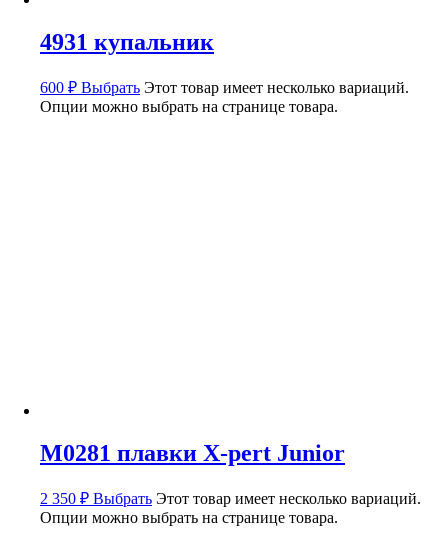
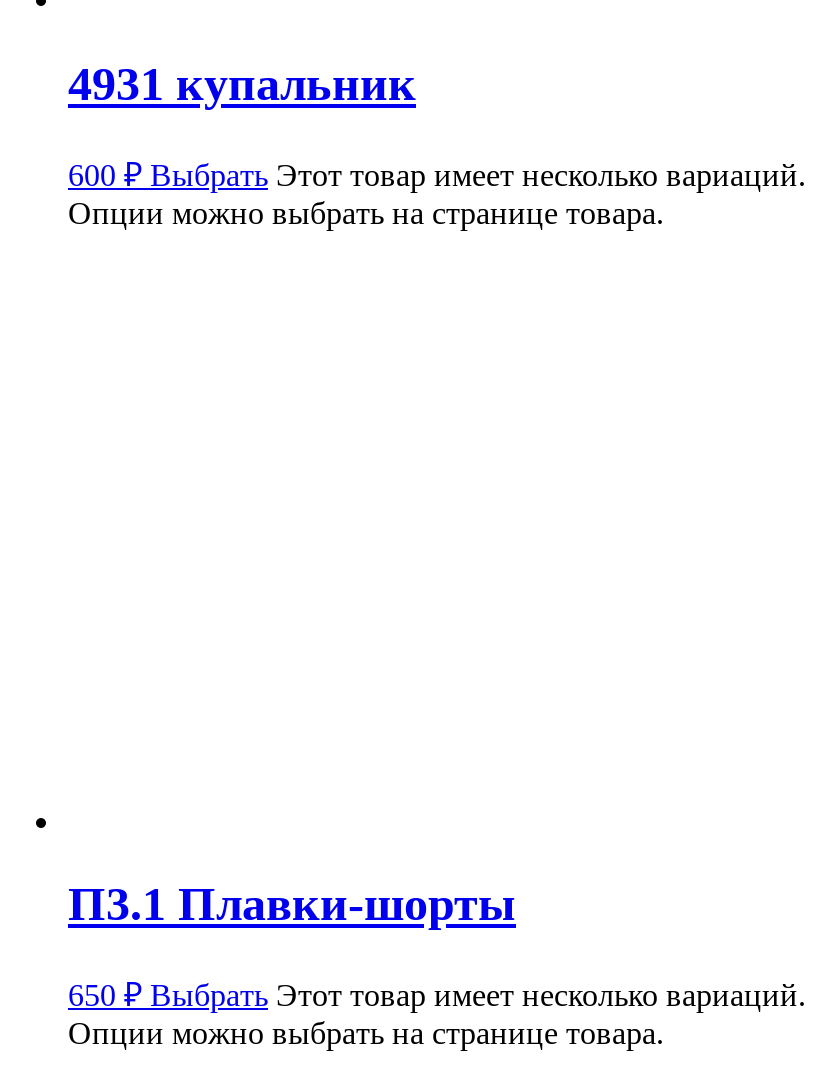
- M0281 плавки X-pert Junior
+ П3.1 Плавки-шорты

- 2 350 ₽ Выбрать Этот товар имеет несколько вариаций.
+ 650 ₽ Выбрать Этот товар имеет несколько вариаций.
